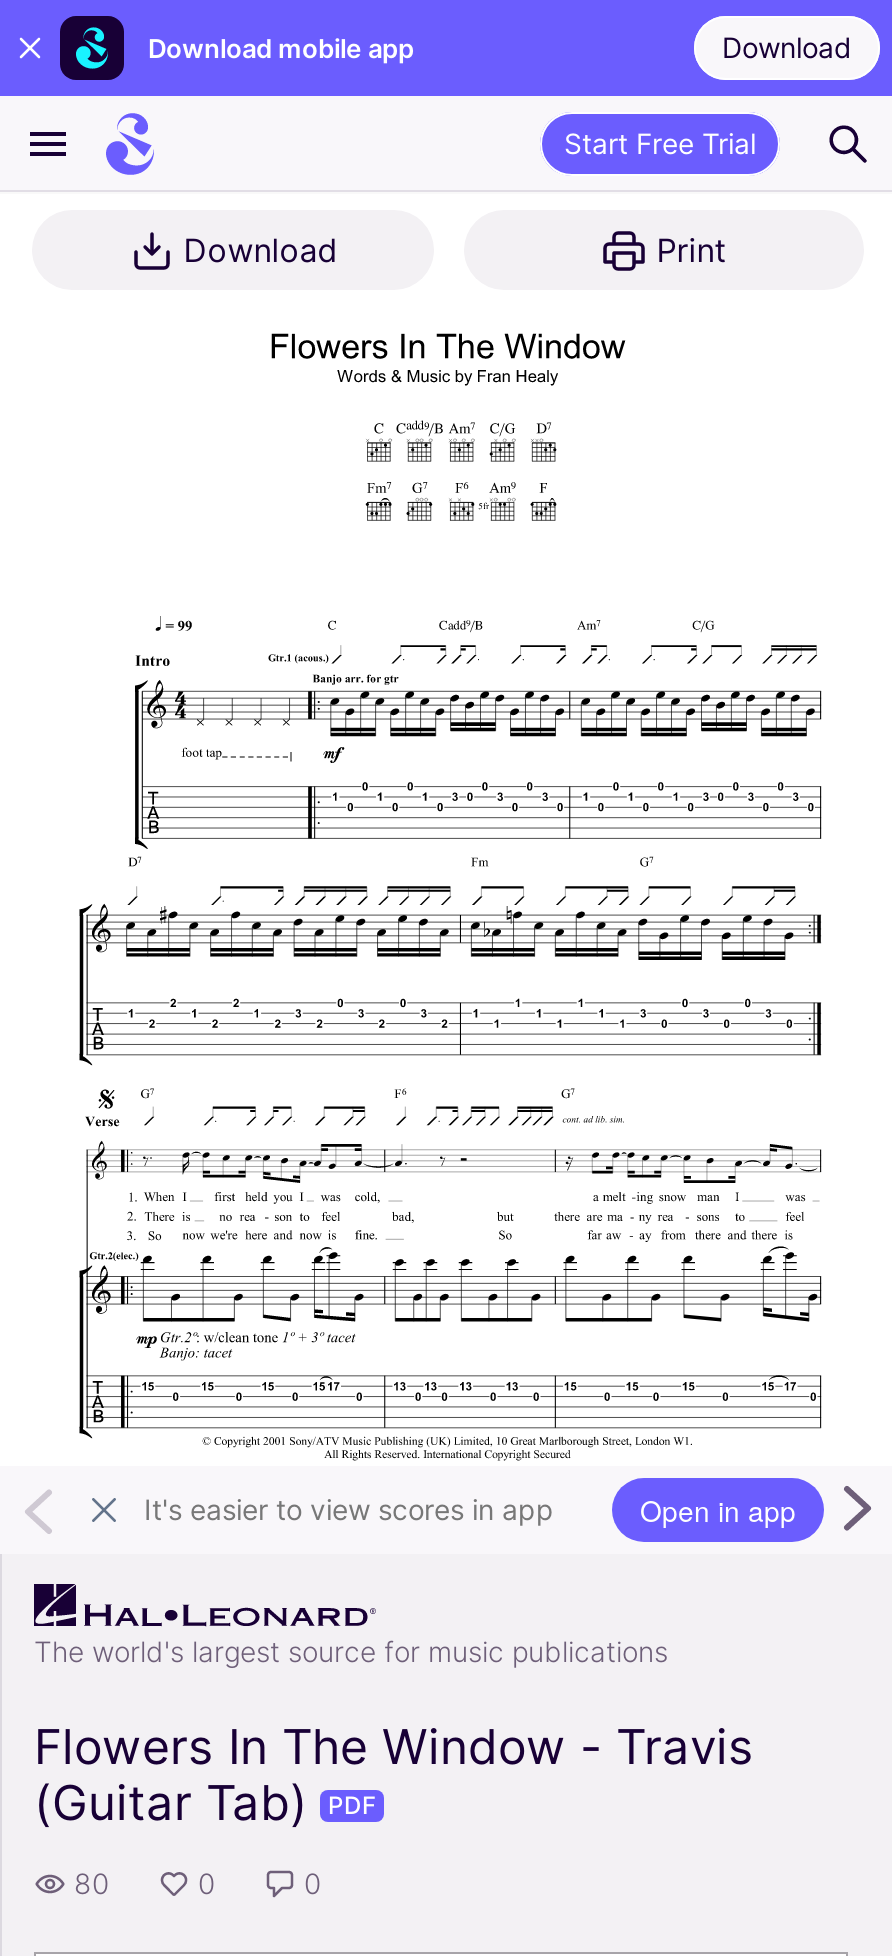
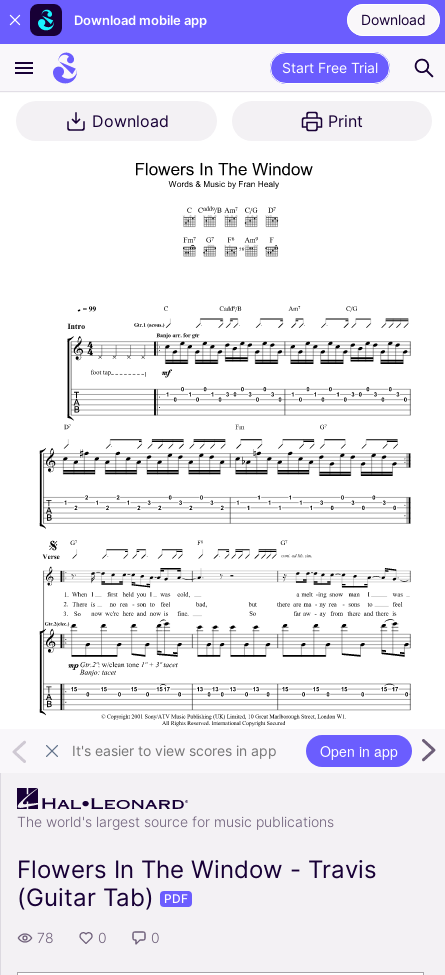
- 80
+ 78
